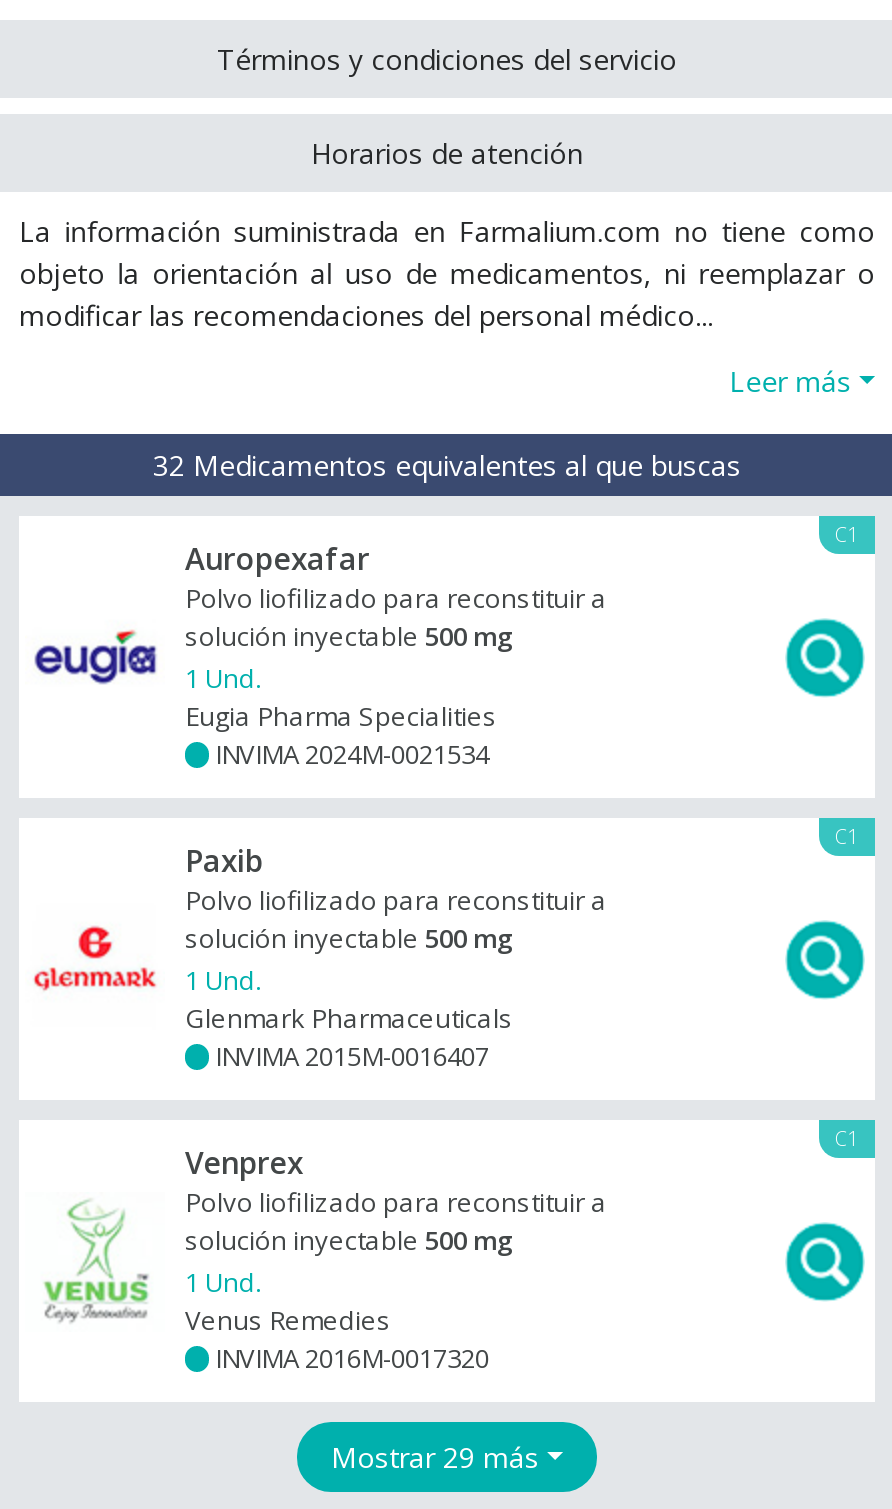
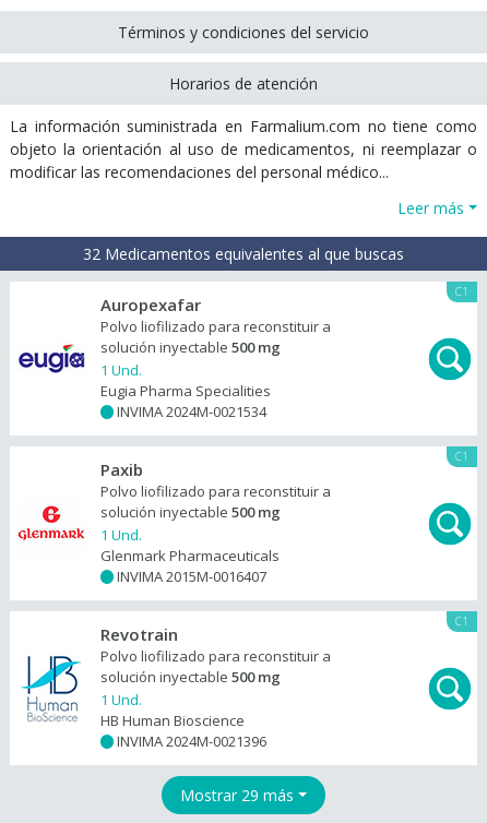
- Venprex
+ Revotrain

- [image]
- Venus Remedies
- INVIMA 2016M-0017320
+ [image]
+ HB Human Bioscience
+ INVIMA 2024M-0021396
